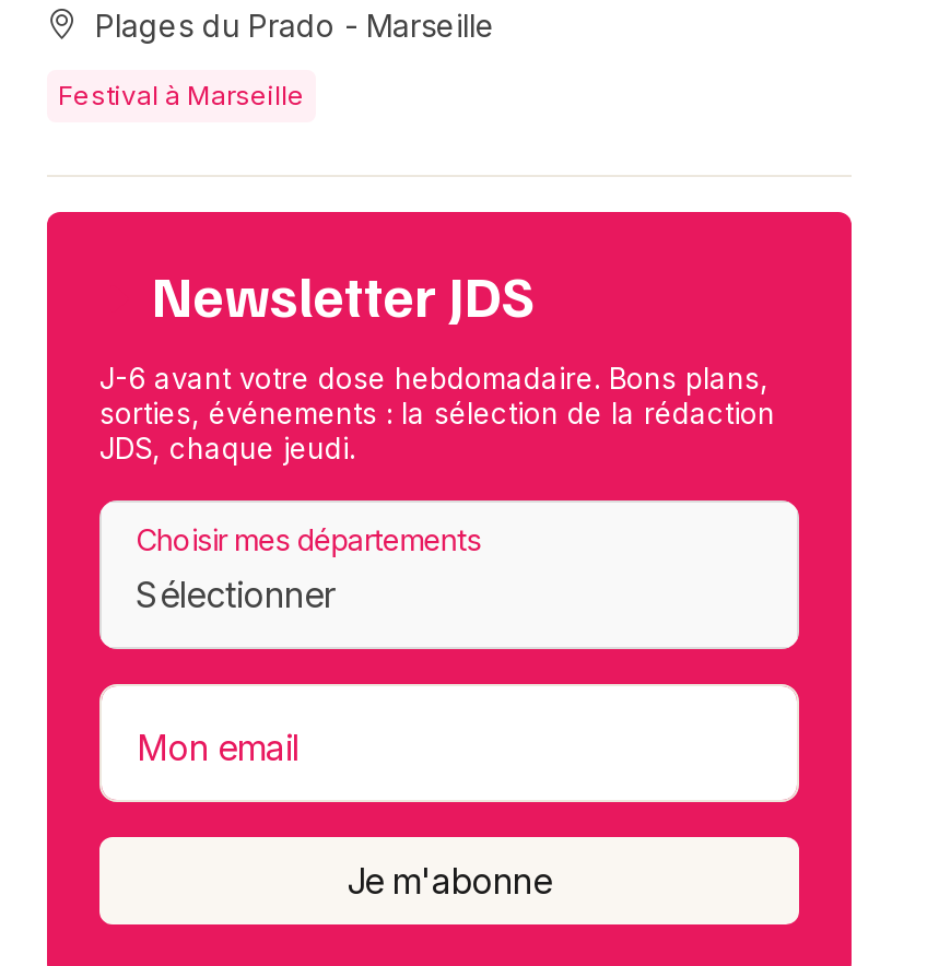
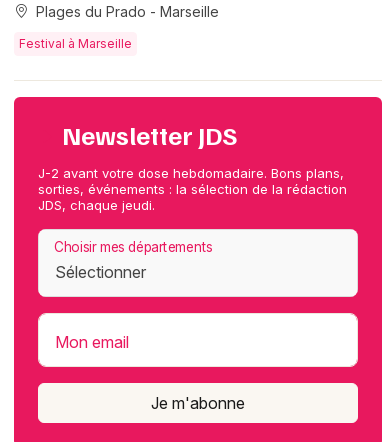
- J-6 avant votre dose hebdomadaire. Bons plans,
+ J-2 avant votre dose hebdomadaire. Bons plans,
